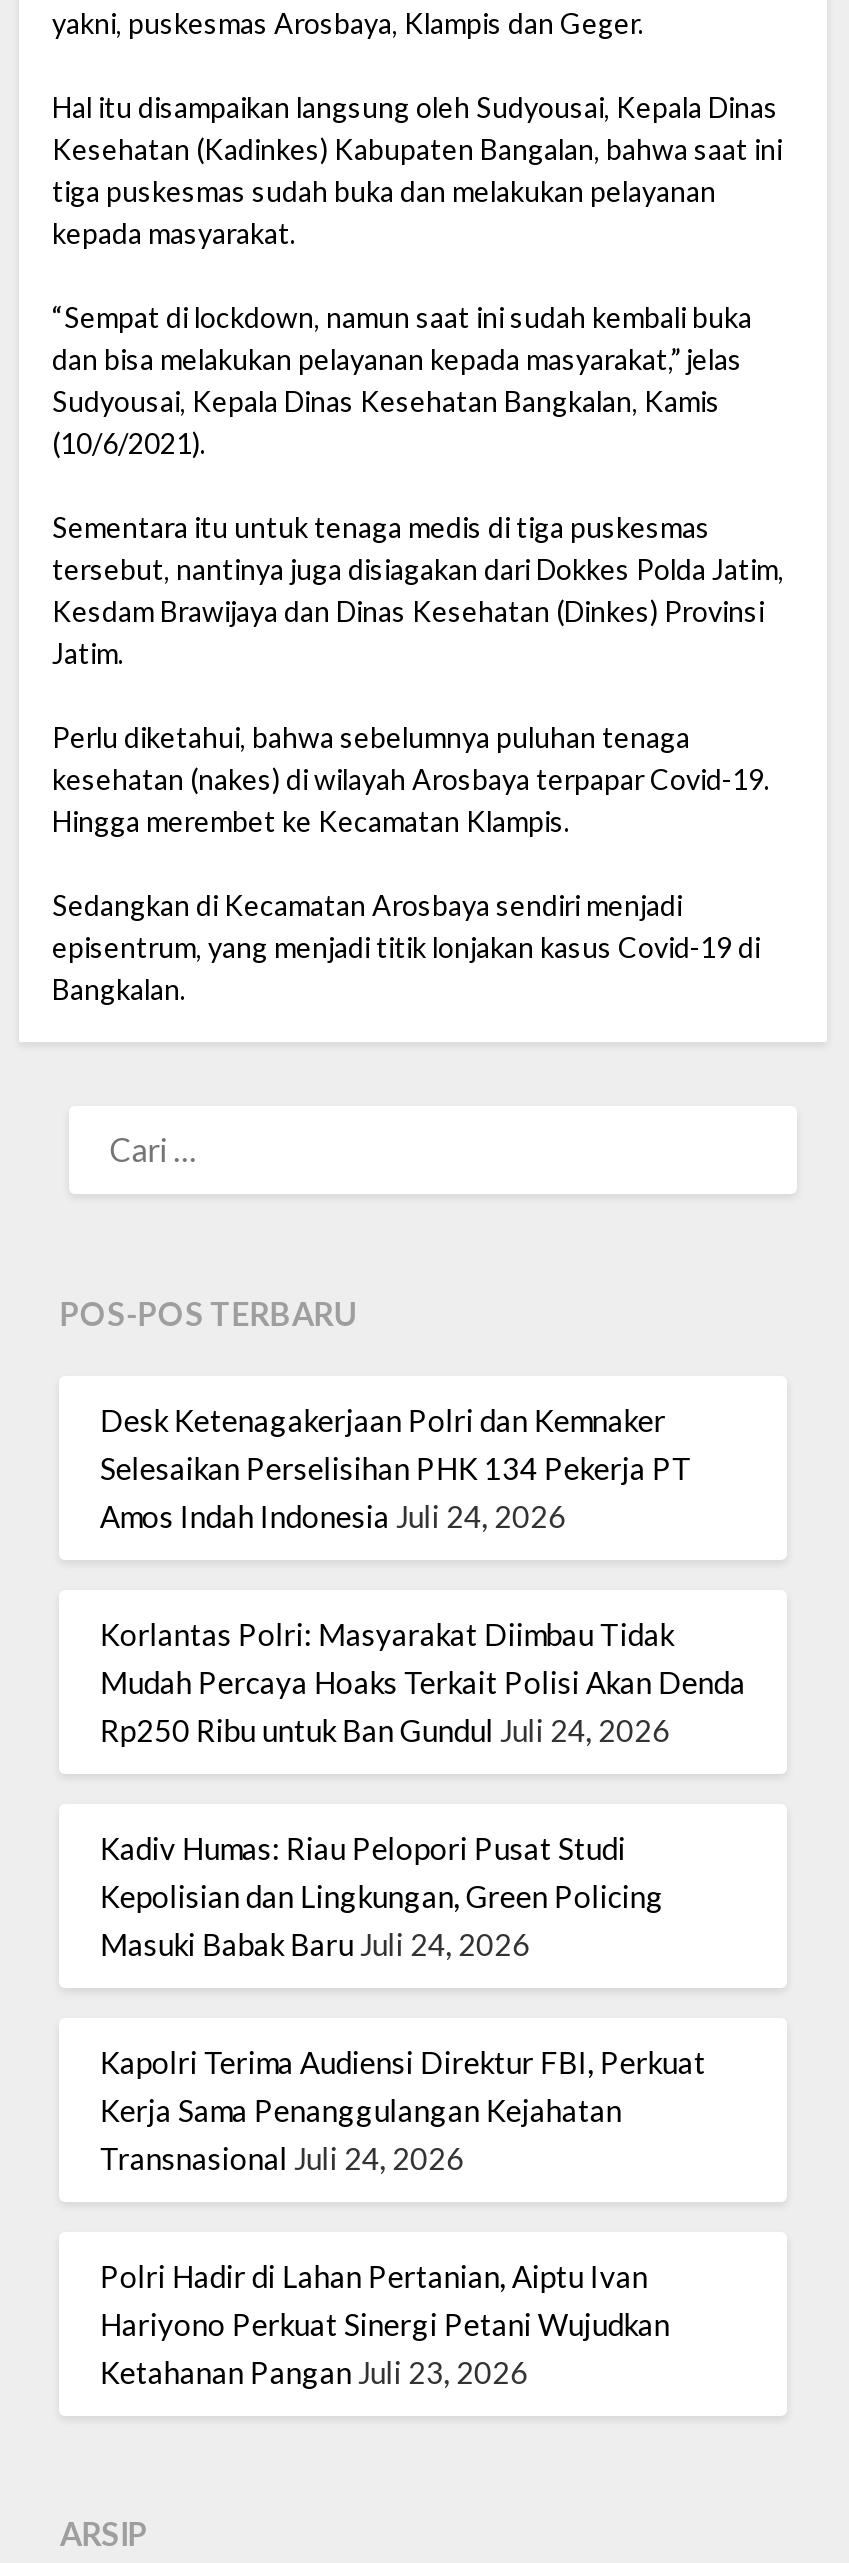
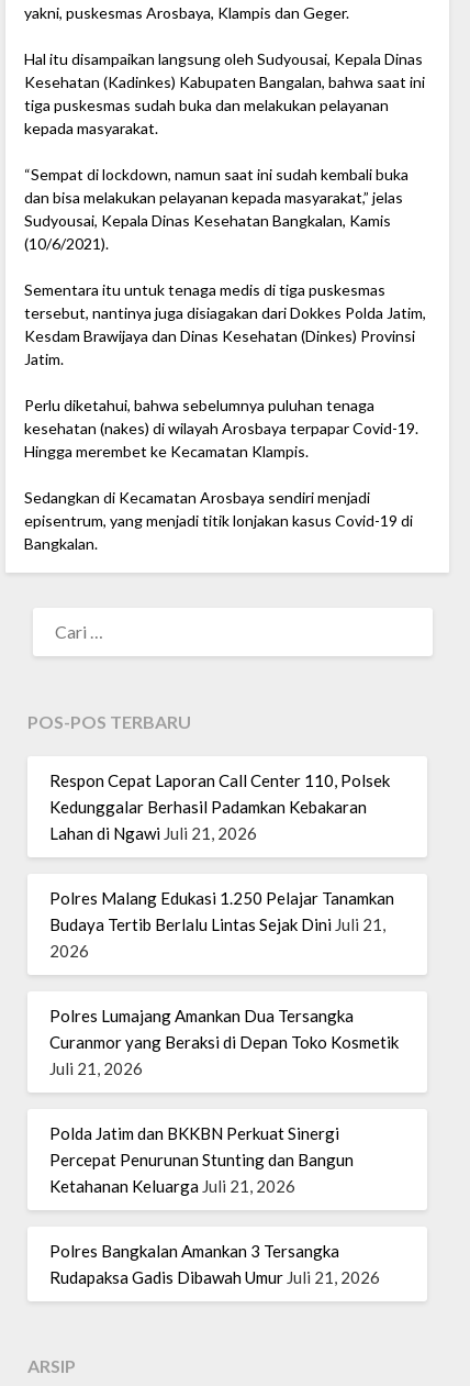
- Desk Ketenagakerjaan Polri dan Kemnaker
- Selesaikan Perselisihan PHK 134 Pekerja PT
- Amos Indah Indonesia Juli 24, 2026
+ Respon Cepat Laporan Call Center 110, Polsek
+ Kedunggalar Berhasil Padamkan Kebakaran
+ Lahan di Ngawi Juli 21, 2026

- Korlantas Polri: Masyarakat Diimbau Tidak
- Mudah Percaya Hoaks Terkait Polisi Akan Denda
- Rp250 Ribu untuk Ban Gundul Juli 24, 2026
+ Polres Malang Edukasi 1.250 Pelajar Tanamkan
+ Budaya Tertib Berlalu Lintas Sejak Dini Juli 21,
+ 2026

- Kadiv Humas: Riau Pelopori Pusat Studi
- Kepolisian dan Lingkungan, Green Policing
- Masuki Babak Baru Juli 24, 2026
+ Polres Lumajang Amankan Dua Tersangka
+ Curanmor yang Beraksi di Depan Toko Kosmetik
+ Juli 21, 2026

- Kapolri Terima Audiensi Direktur FBI, Perkuat
- Kerja Sama Penanggulangan Kejahatan
- Transnasional Juli 24, 2026
+ Polda Jatim dan BKKBN Perkuat Sinergi
+ Percepat Penurunan Stunting dan Bangun
+ Ketahanan Keluarga Juli 21, 2026

- Polri Hadir di Lahan Pertanian, Aiptu Ivan
- Hariyono Perkuat Sinergi Petani Wujudkan
- Ketahanan Pangan Juli 23, 2026
+ Polres Bangkalan Amankan 3 Tersangka
+ Rudapaksa Gadis Dibawah Umur Juli 21, 2026
